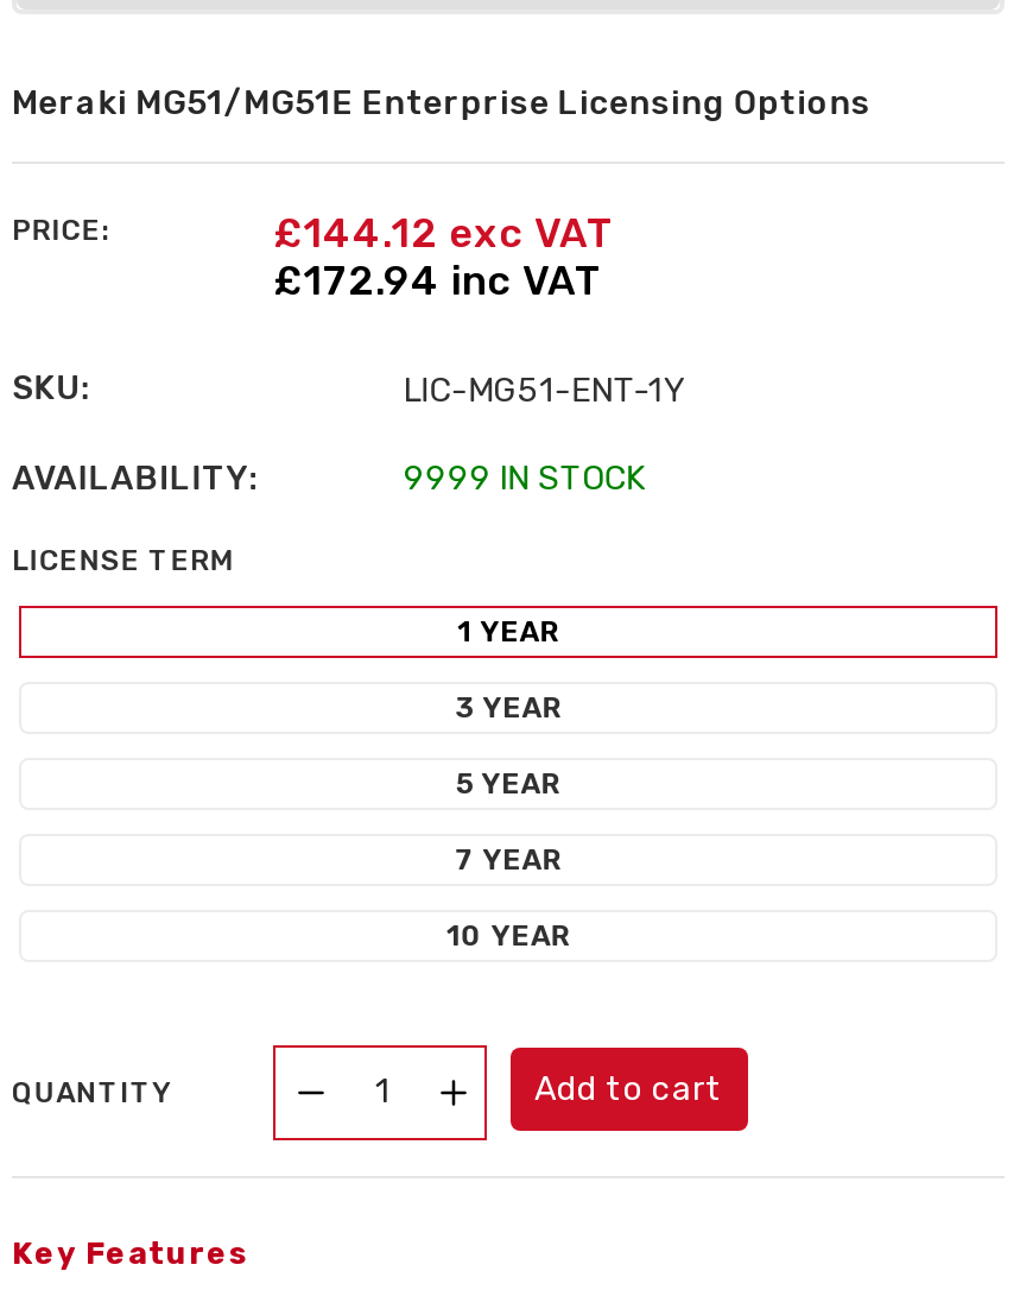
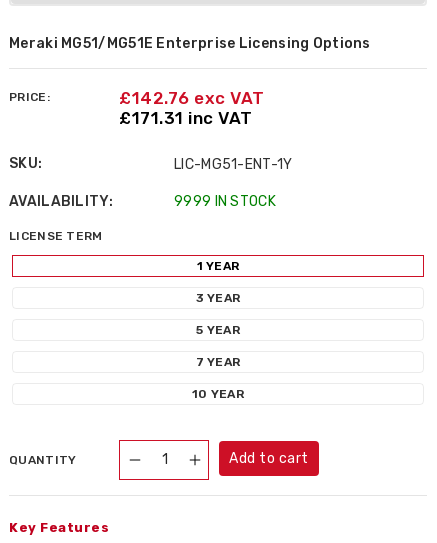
- £144.12 exc VAT
+ £142.76 exc VAT

- £172.94 inc VAT
+ £171.31 inc VAT
